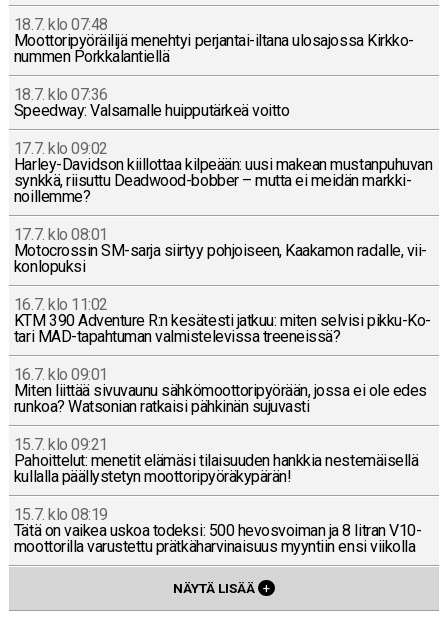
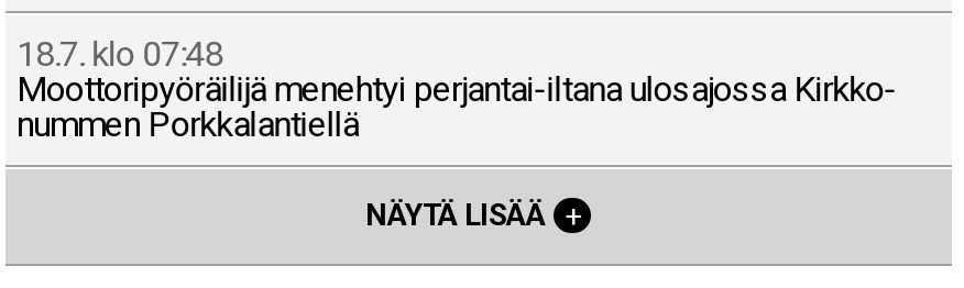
- 18.7. klo 07:36
- Speedway: Valsarnalle huipputärkeä voitto
- 17.7. klo 09:02
- Harley-Davidson kiillottaa kilpeään: uusi makean mustanpuhuvan
- synkkä, riisuttu Deadwood-bobber – mutta ei meidän markki
- noillemme?
- 17.7. klo 08:01
- Motocrossin SM-sarja siirtyy pohjoiseen, Kaakamon radalle, vii
- konlopuksi
- 16.7. klo 11:02
- KTM 390 Adventure R:n kesätesti jatkuu: miten selvisi pikku-Ko
- tari MAD-tapahtuman valmistelevissa treeneissä?
- 16.7. klo 09:01
- Miten liittää sivuvaunu sähkömoottoripyörään, jossa ei ole edes
- runkoa? Watsonian ratkaisi pähkinän sujuvasti
- 15.7. klo 09:21
- Pahoittelut: menetit elämäsi tilaisuuden hankkia nestemäisellä
- kullalla päällystetyn moottoripyöräkypärän!
- 15.7. klo 08:19
- Tätä on vaikea uskoa todeksi: 500 hevosvoiman ja 8 litran V10-
- moottorilla varustettu prätkäharvinaisuus myyntiin ensi viikolla
